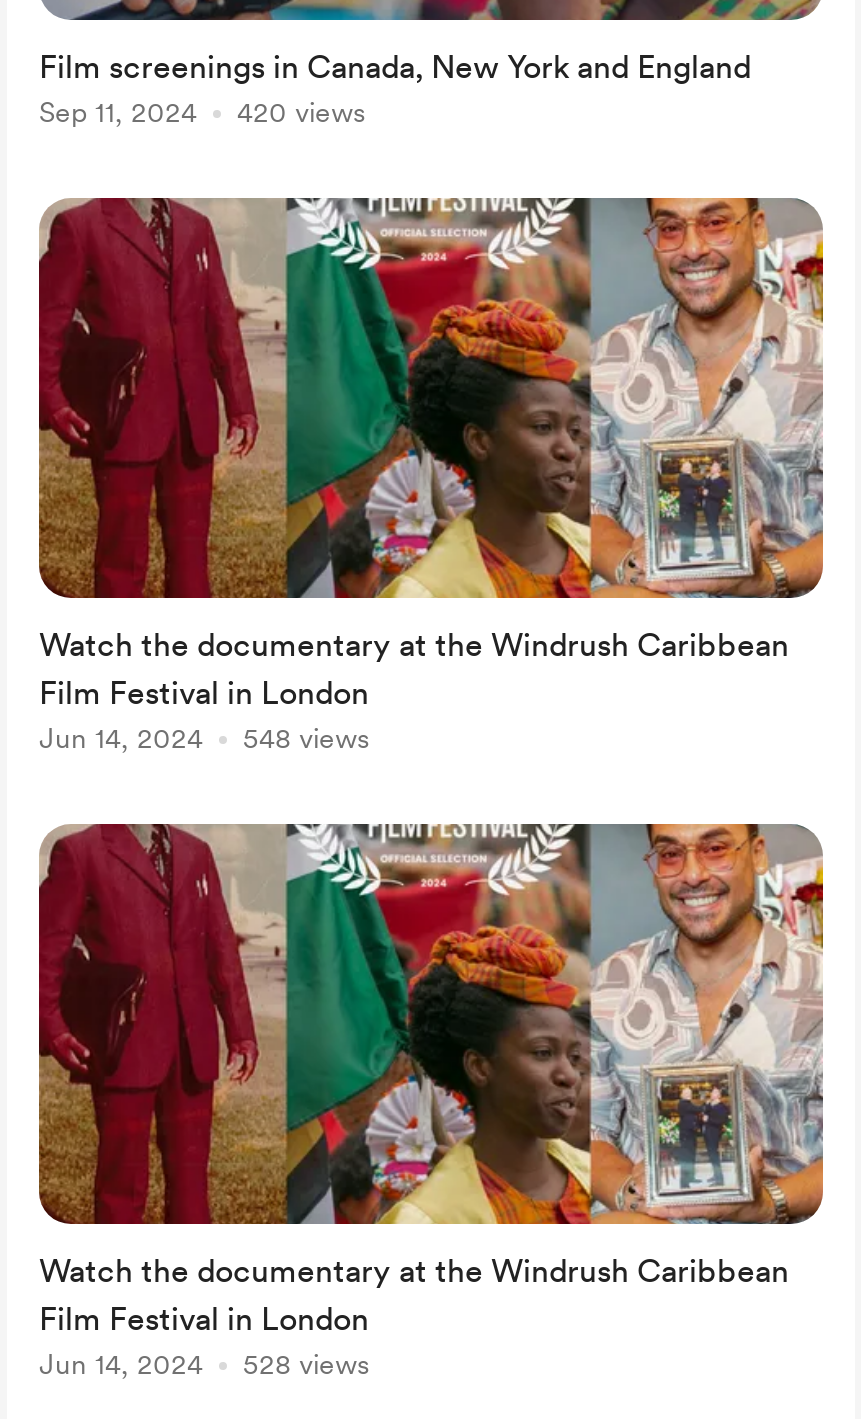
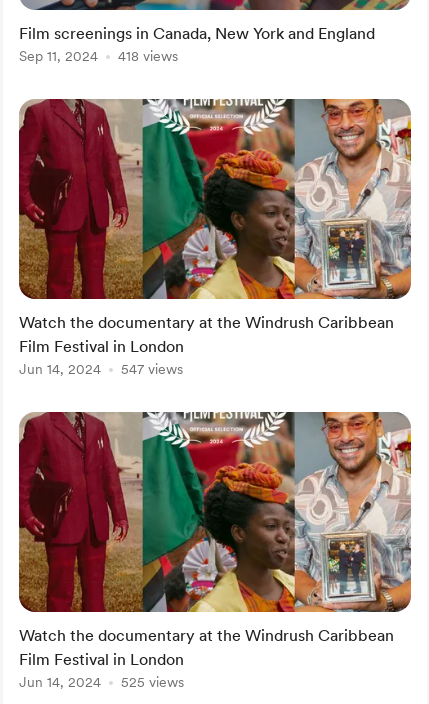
- Sep 11, 2024 420 views
+ Sep 11, 2024 418 views

- Jun 14, 2024 548 views
+ Jun 14, 2024 547 views

- Jun 14, 2024 528 views
+ Jun 14, 2024 525 views
